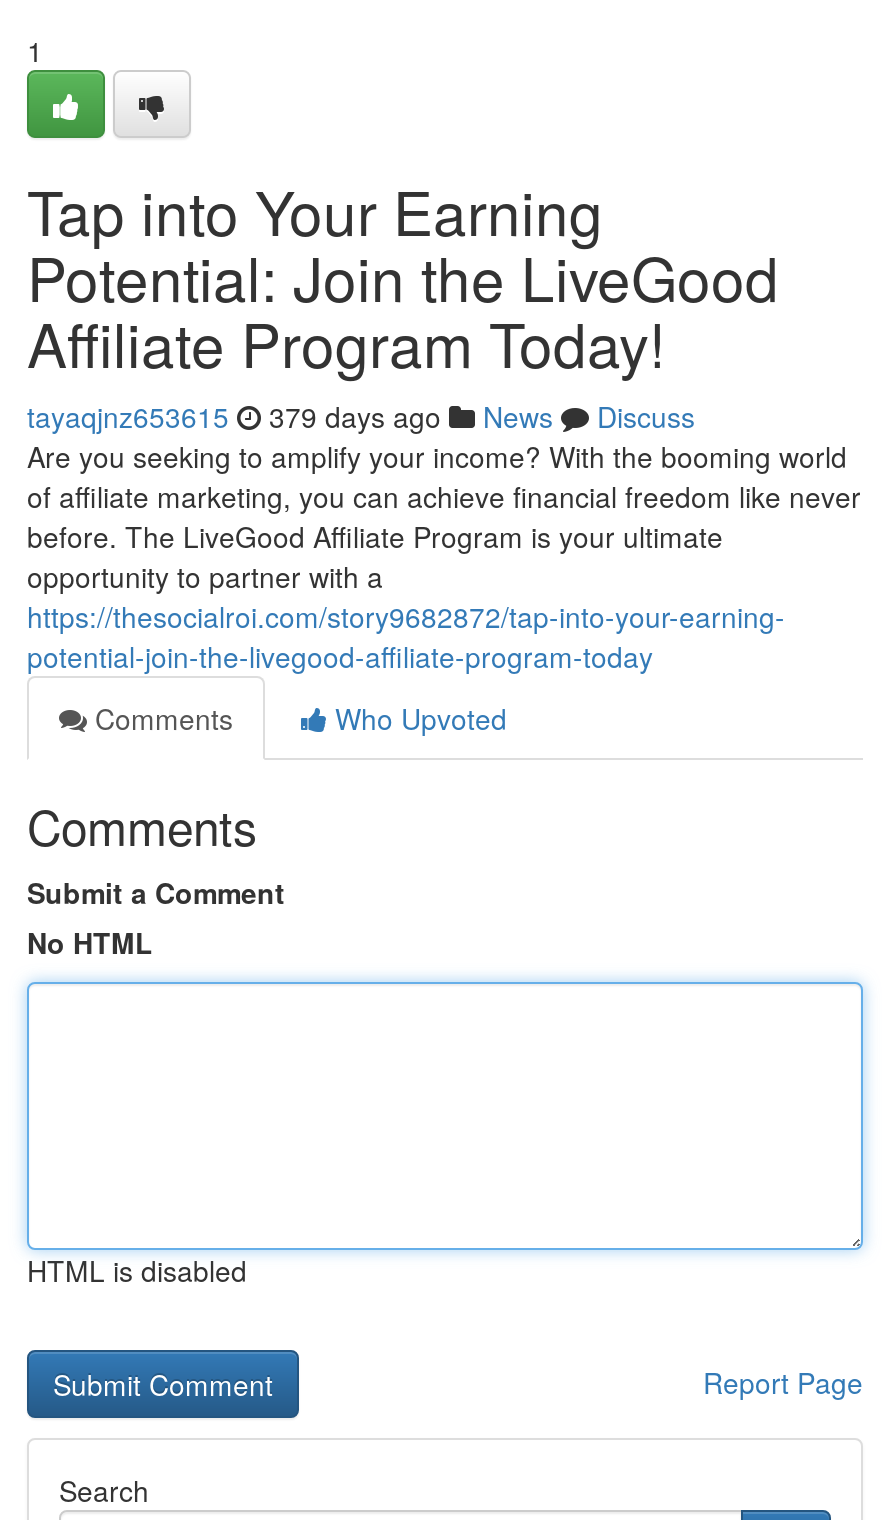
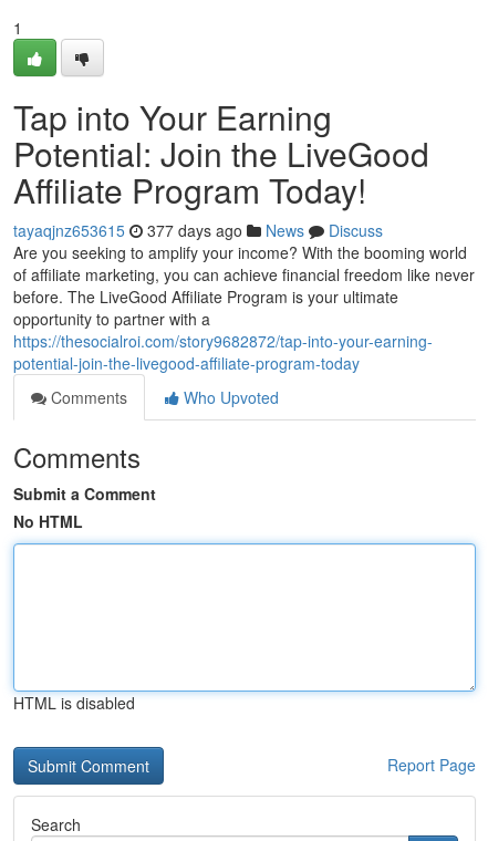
- tayaqjnz653615 379 days ago News Discuss
+ tayaqjnz653615 377 days ago News Discuss
